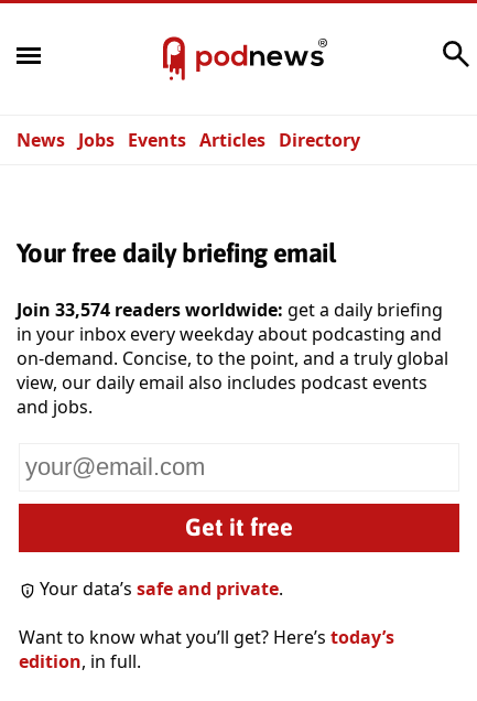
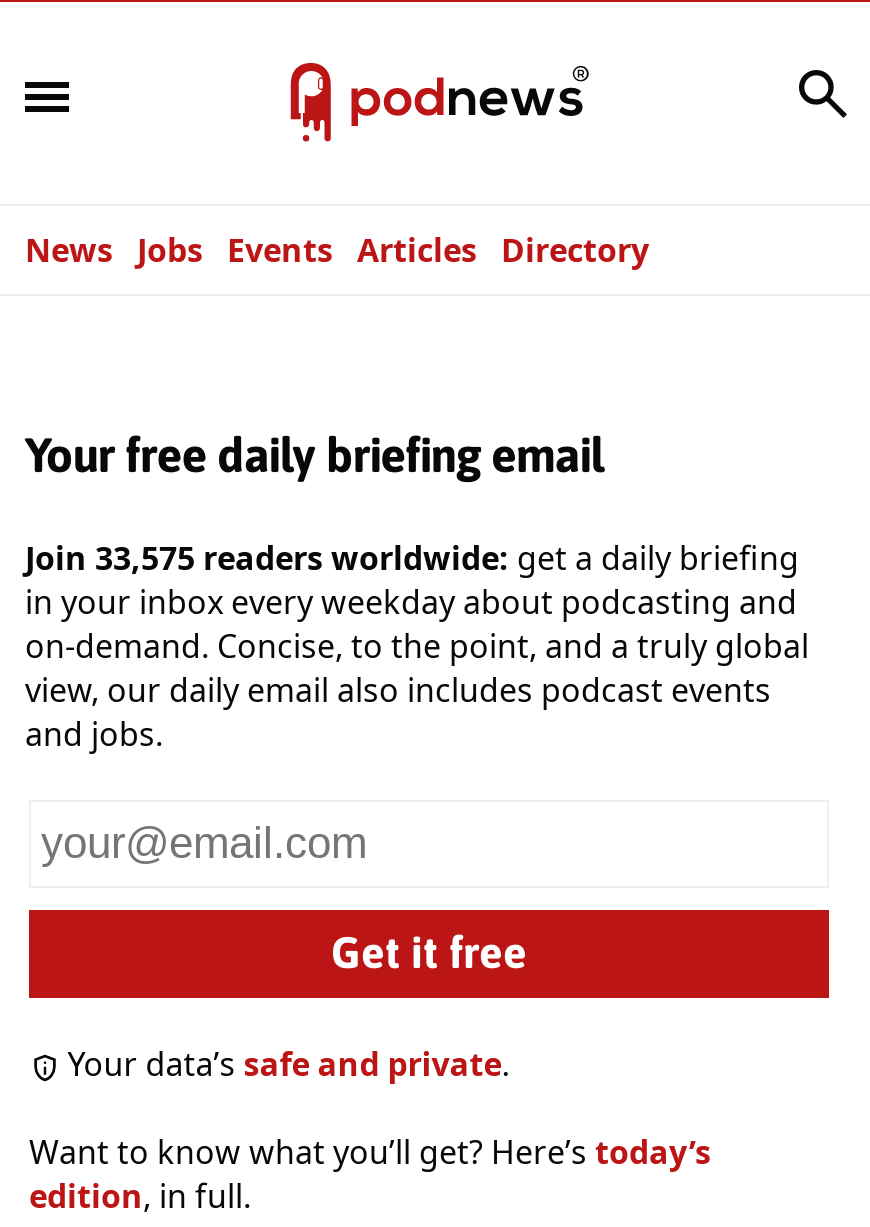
- Join 33,574 readers worldwide: get a daily briefing
+ Join 33,575 readers worldwide: get a daily briefing
